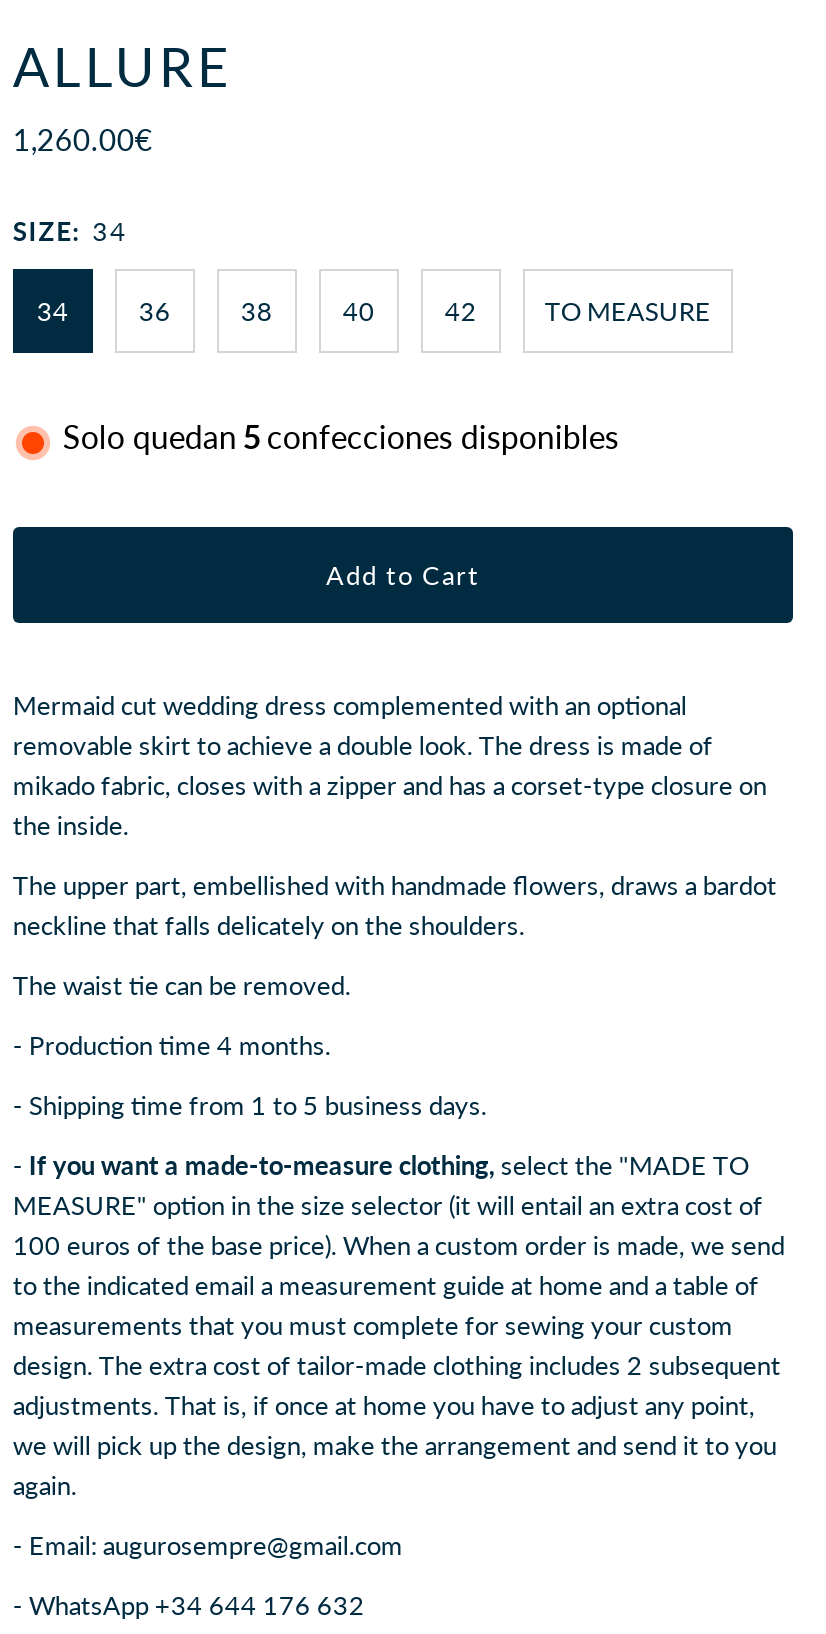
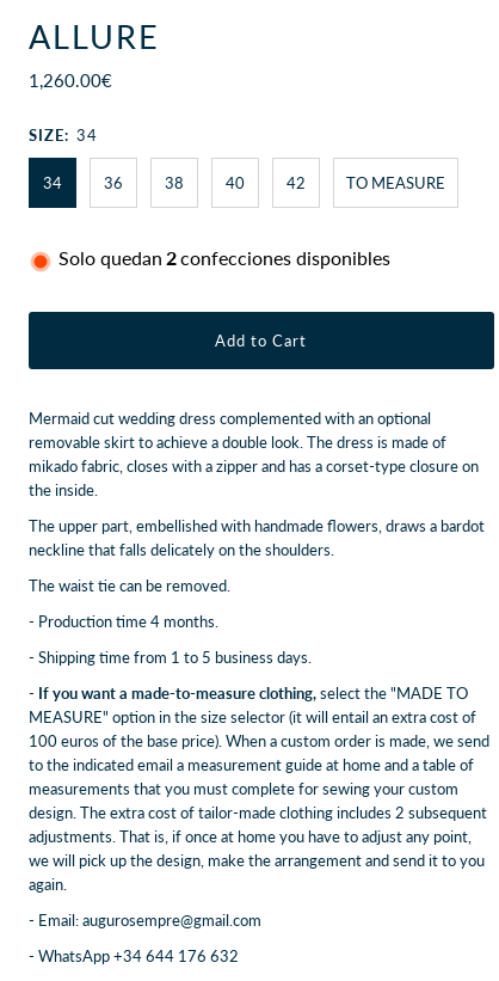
- Solo quedan 5 confecciones disponibles
+ Solo quedan 2 confecciones disponibles
